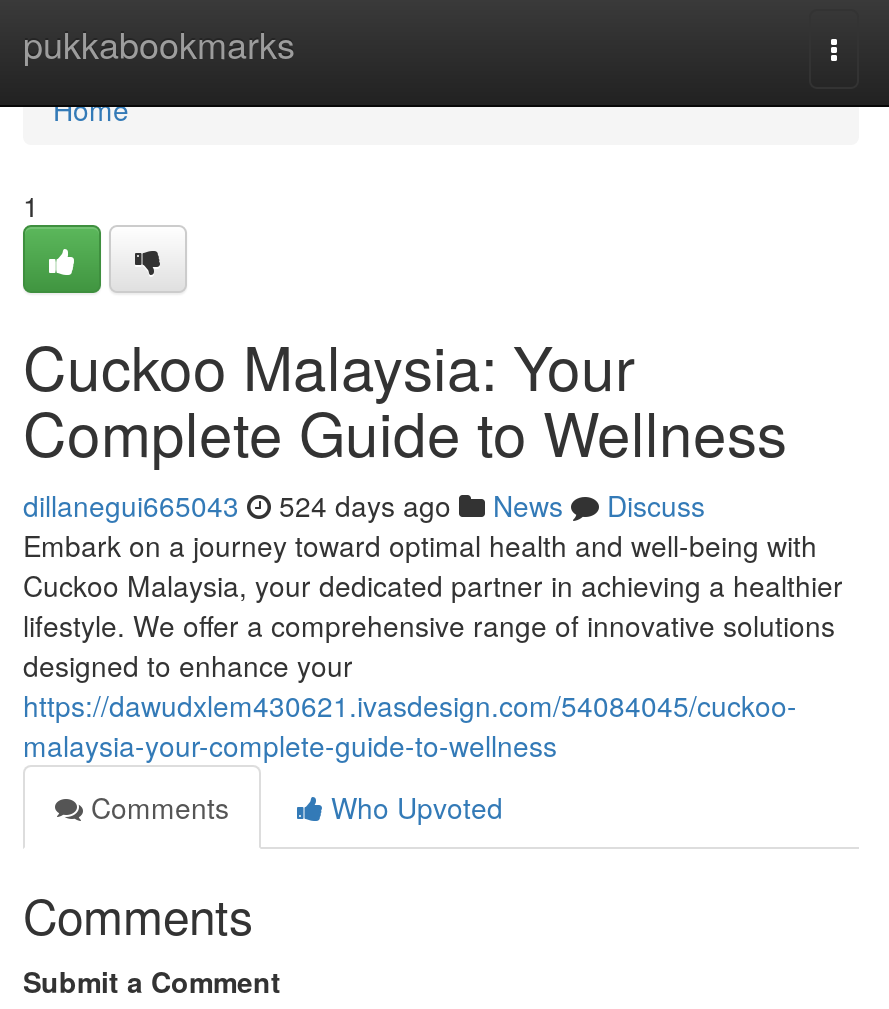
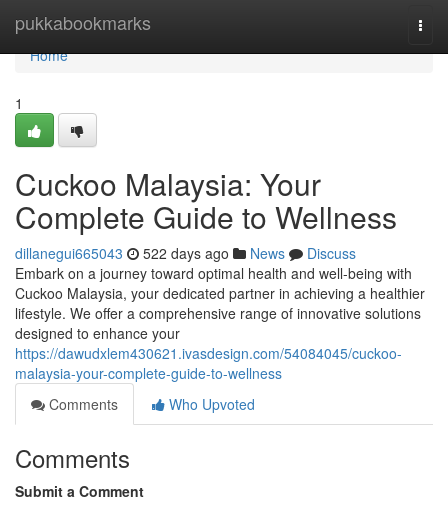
- dillanegui665043 524 days ago News Discuss
+ dillanegui665043 522 days ago News Discuss
